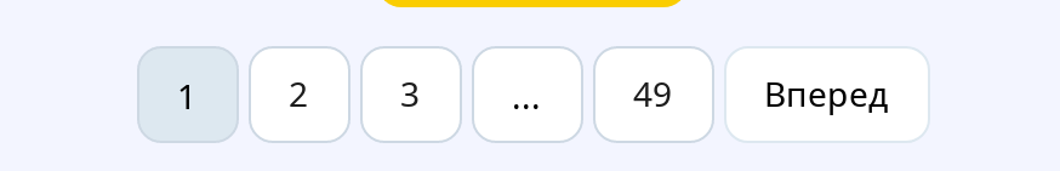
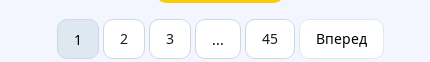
- 49
+ 45
